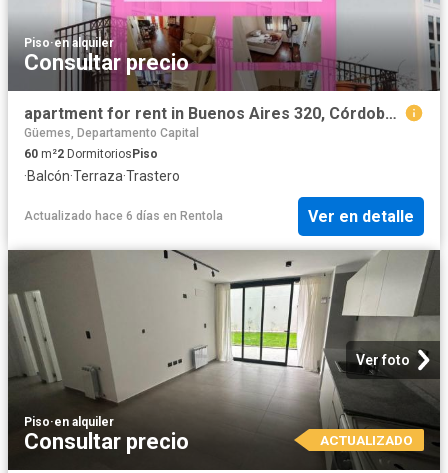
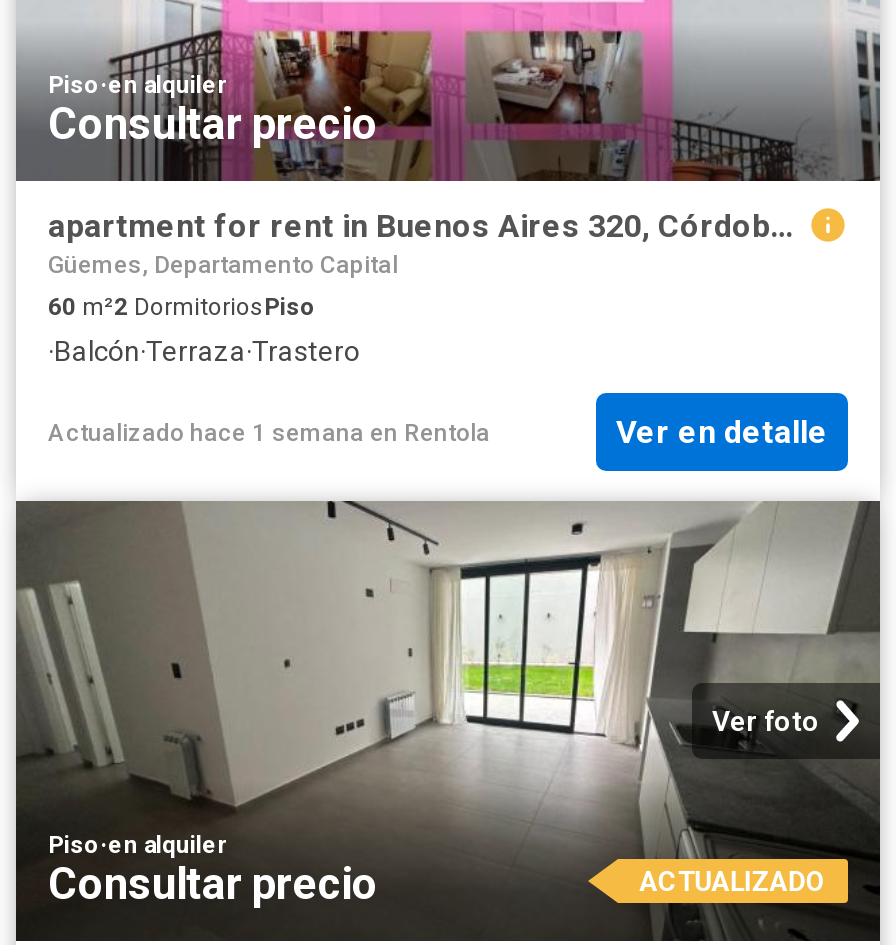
- Actualizado hace 6 días en Rentola
+ Actualizado hace 1 semana en Rentola
